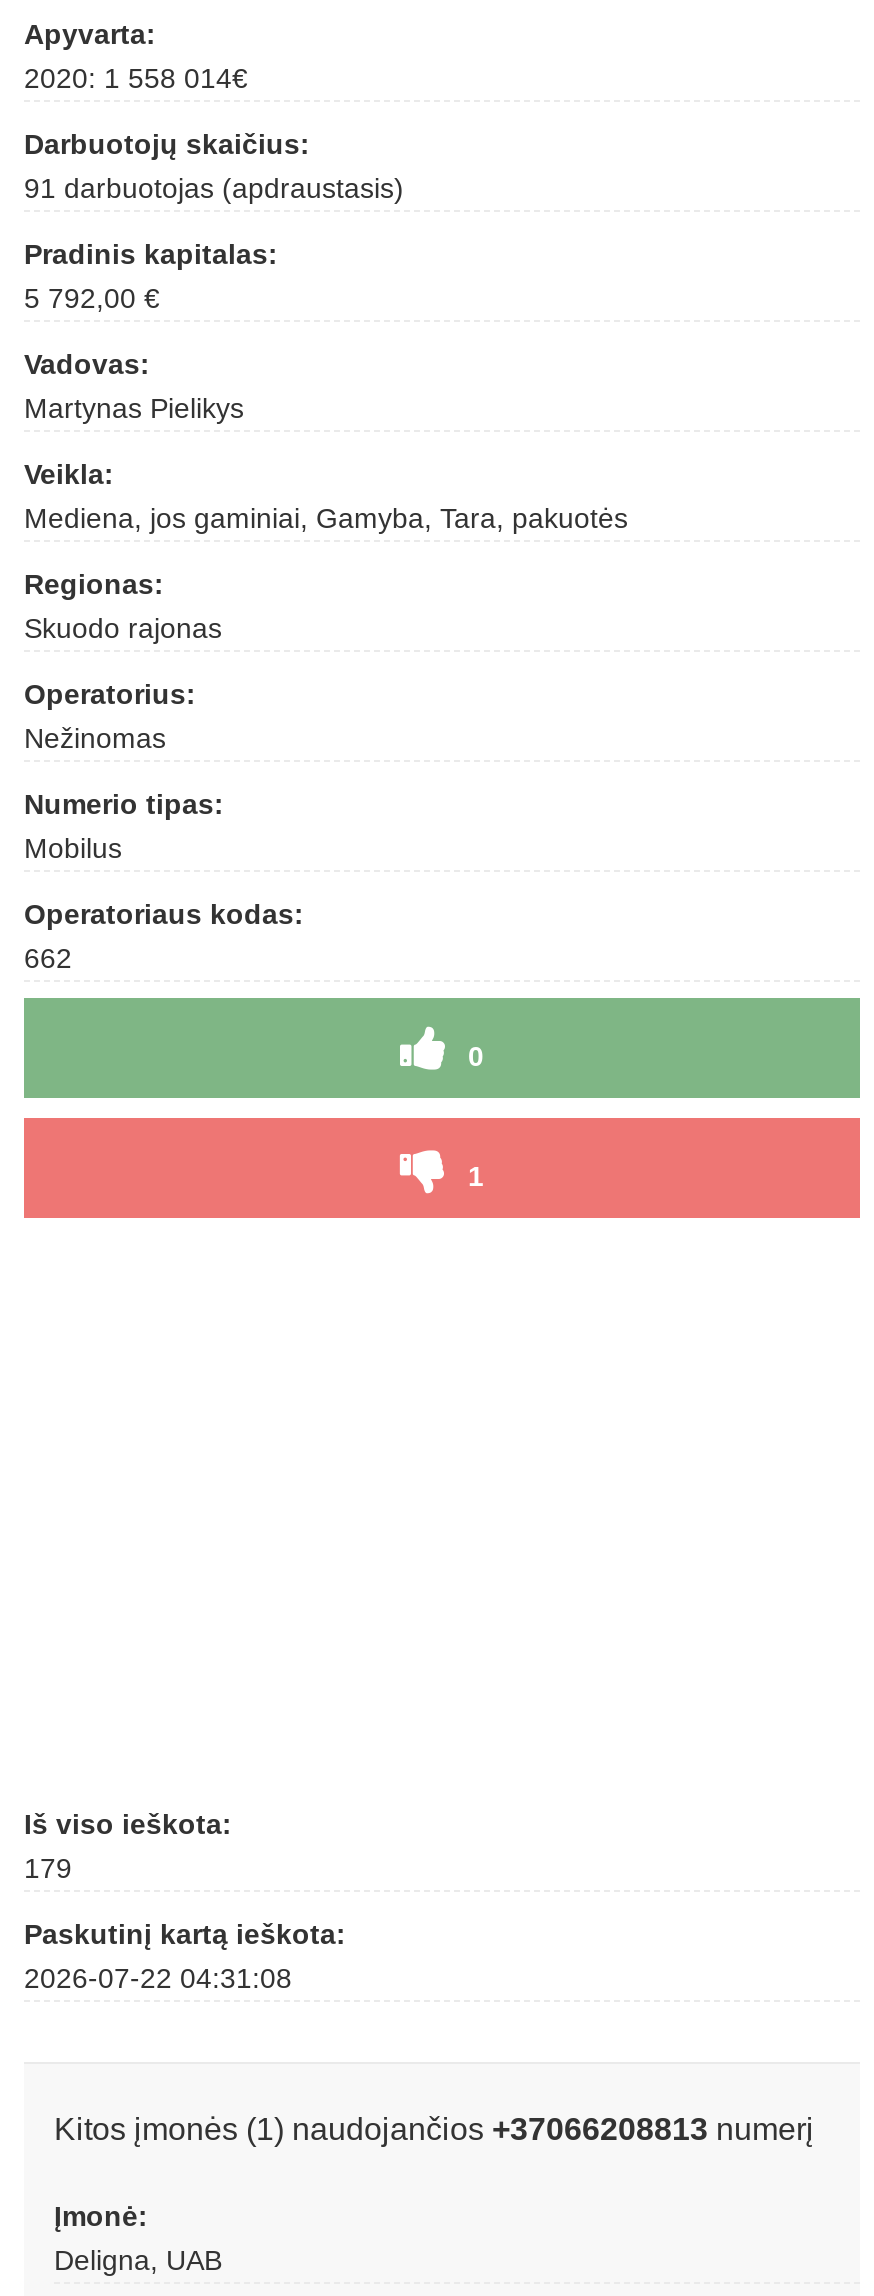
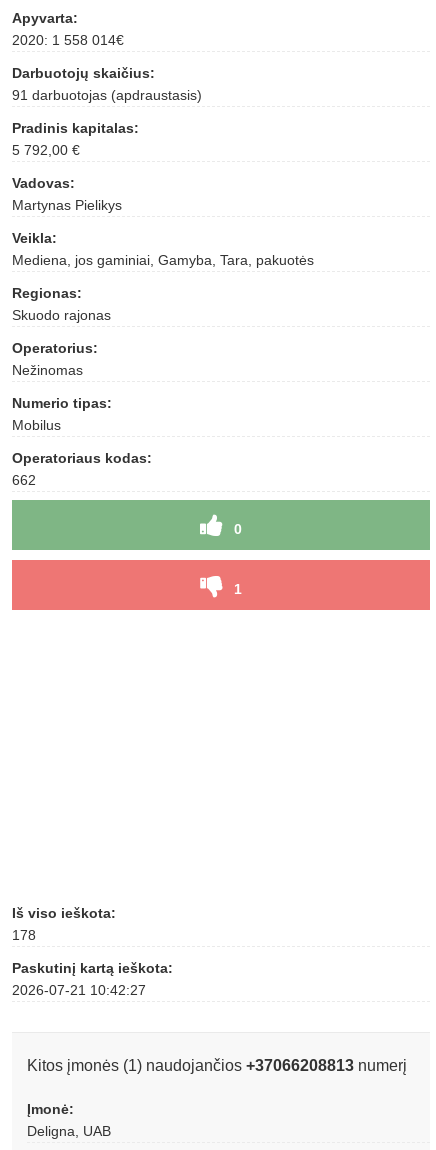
- 179
+ 178

- 2026-07-22 04:31:08
+ 2026-07-21 10:42:27
